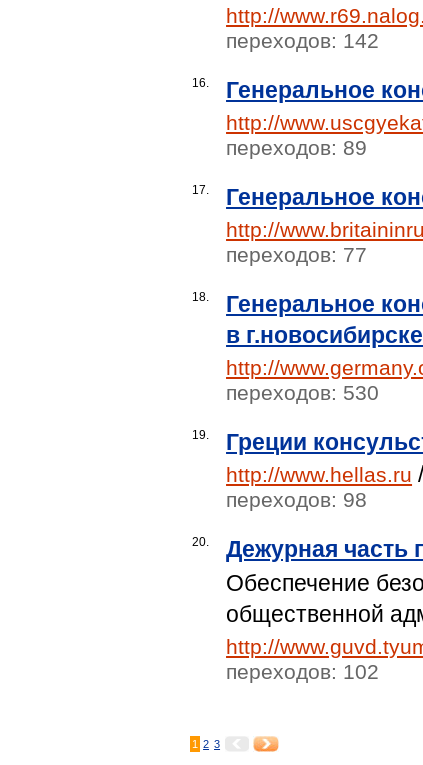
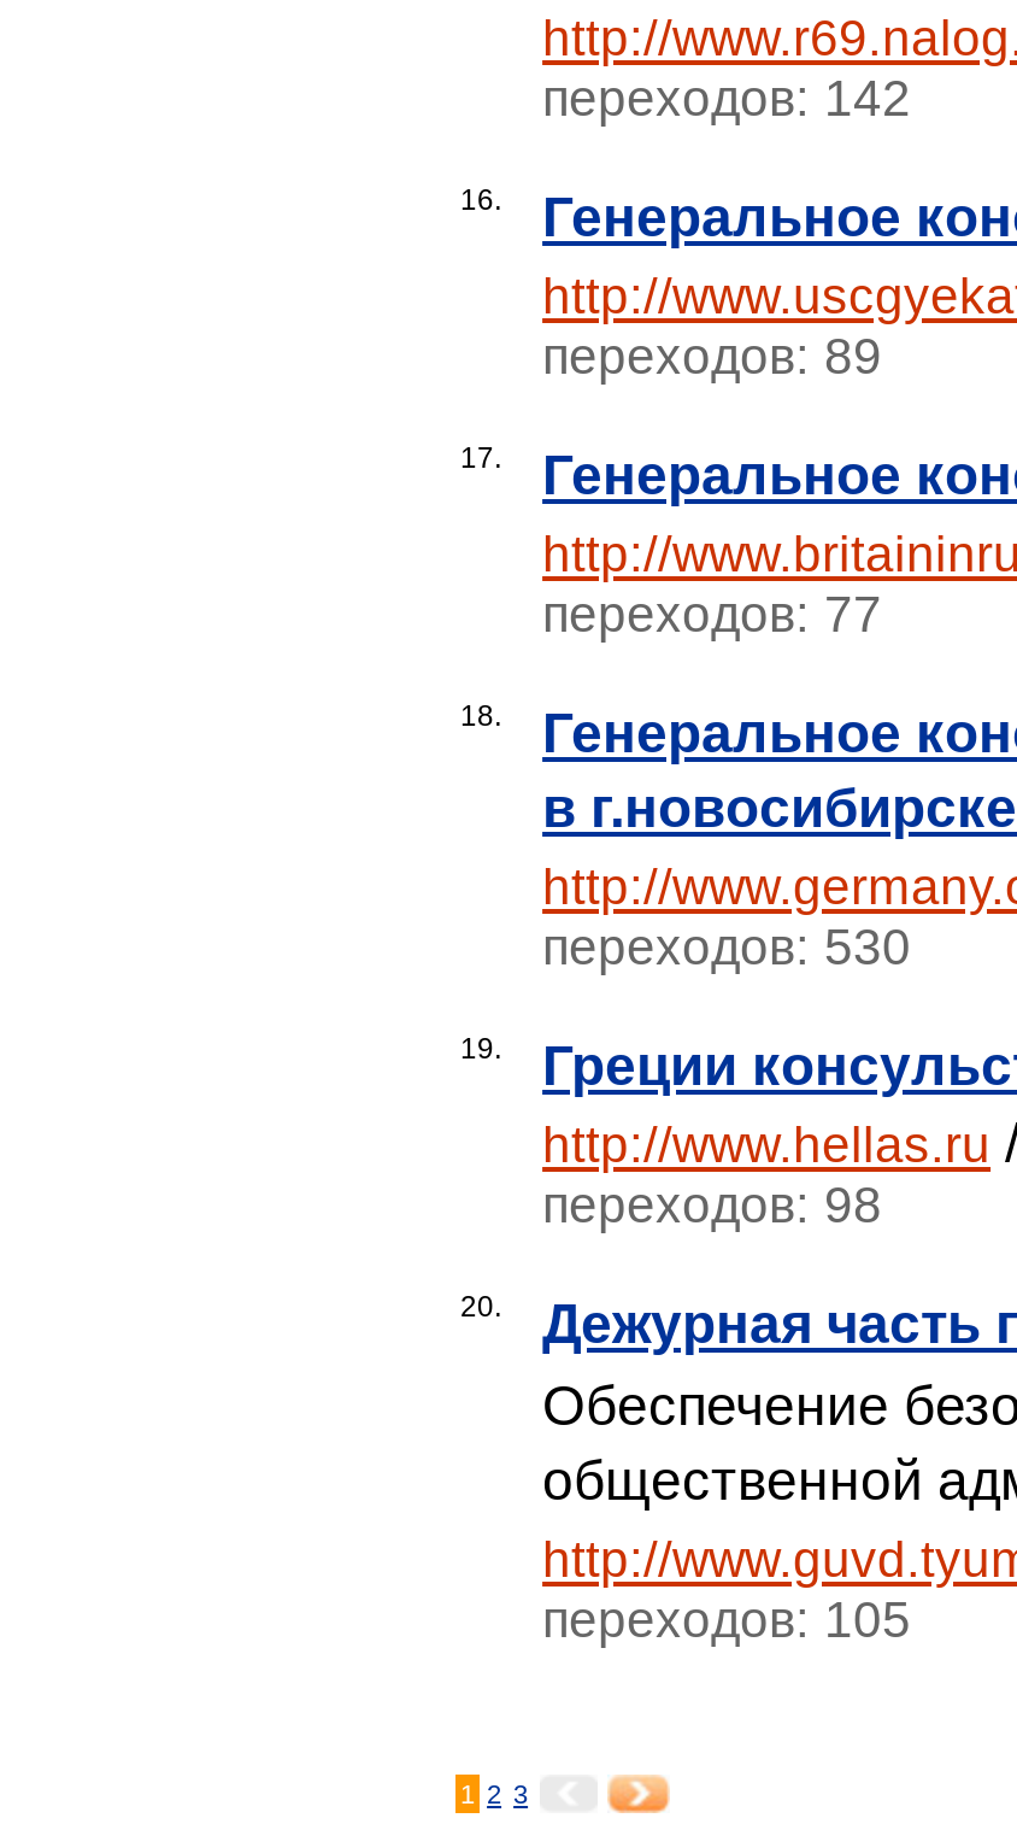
- переходов: 102
+ переходов: 105
